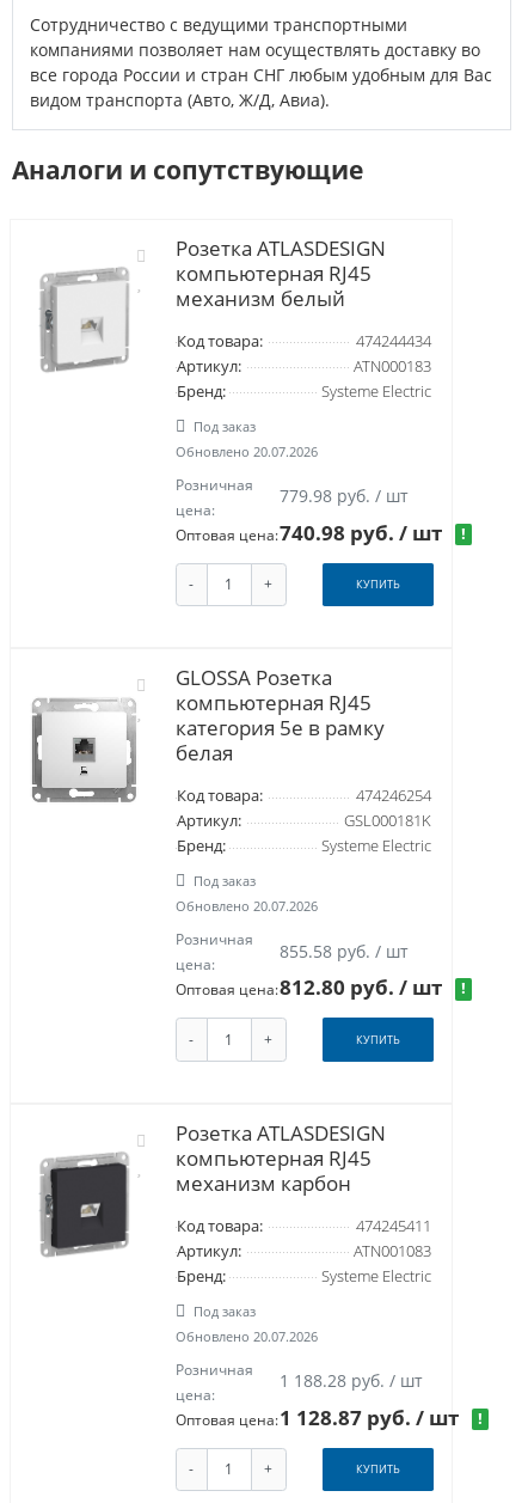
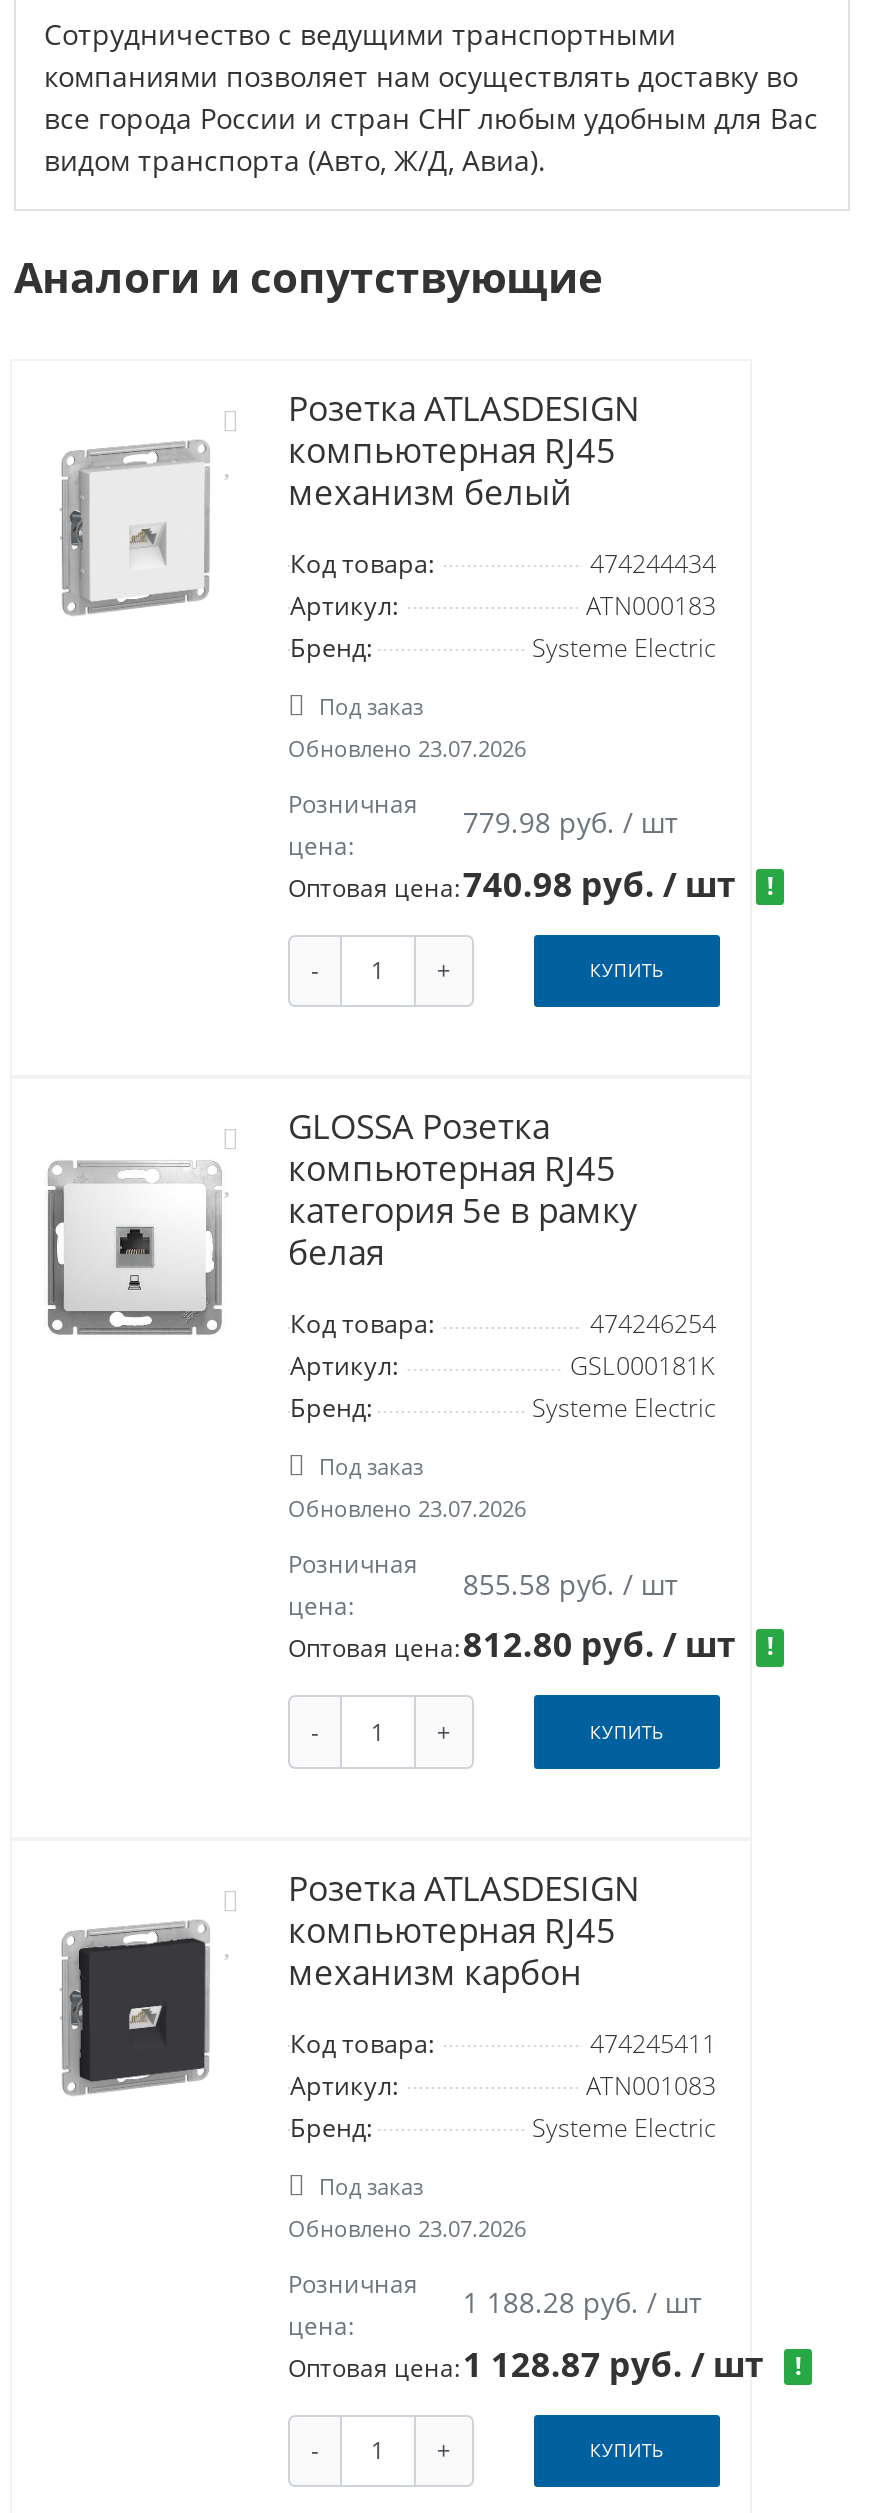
- Обновлено 20.07.2026
+ Обновлено 23.07.2026

- Обновлено 20.07.2026
+ Обновлено 23.07.2026

- Обновлено 20.07.2026
+ Обновлено 23.07.2026
